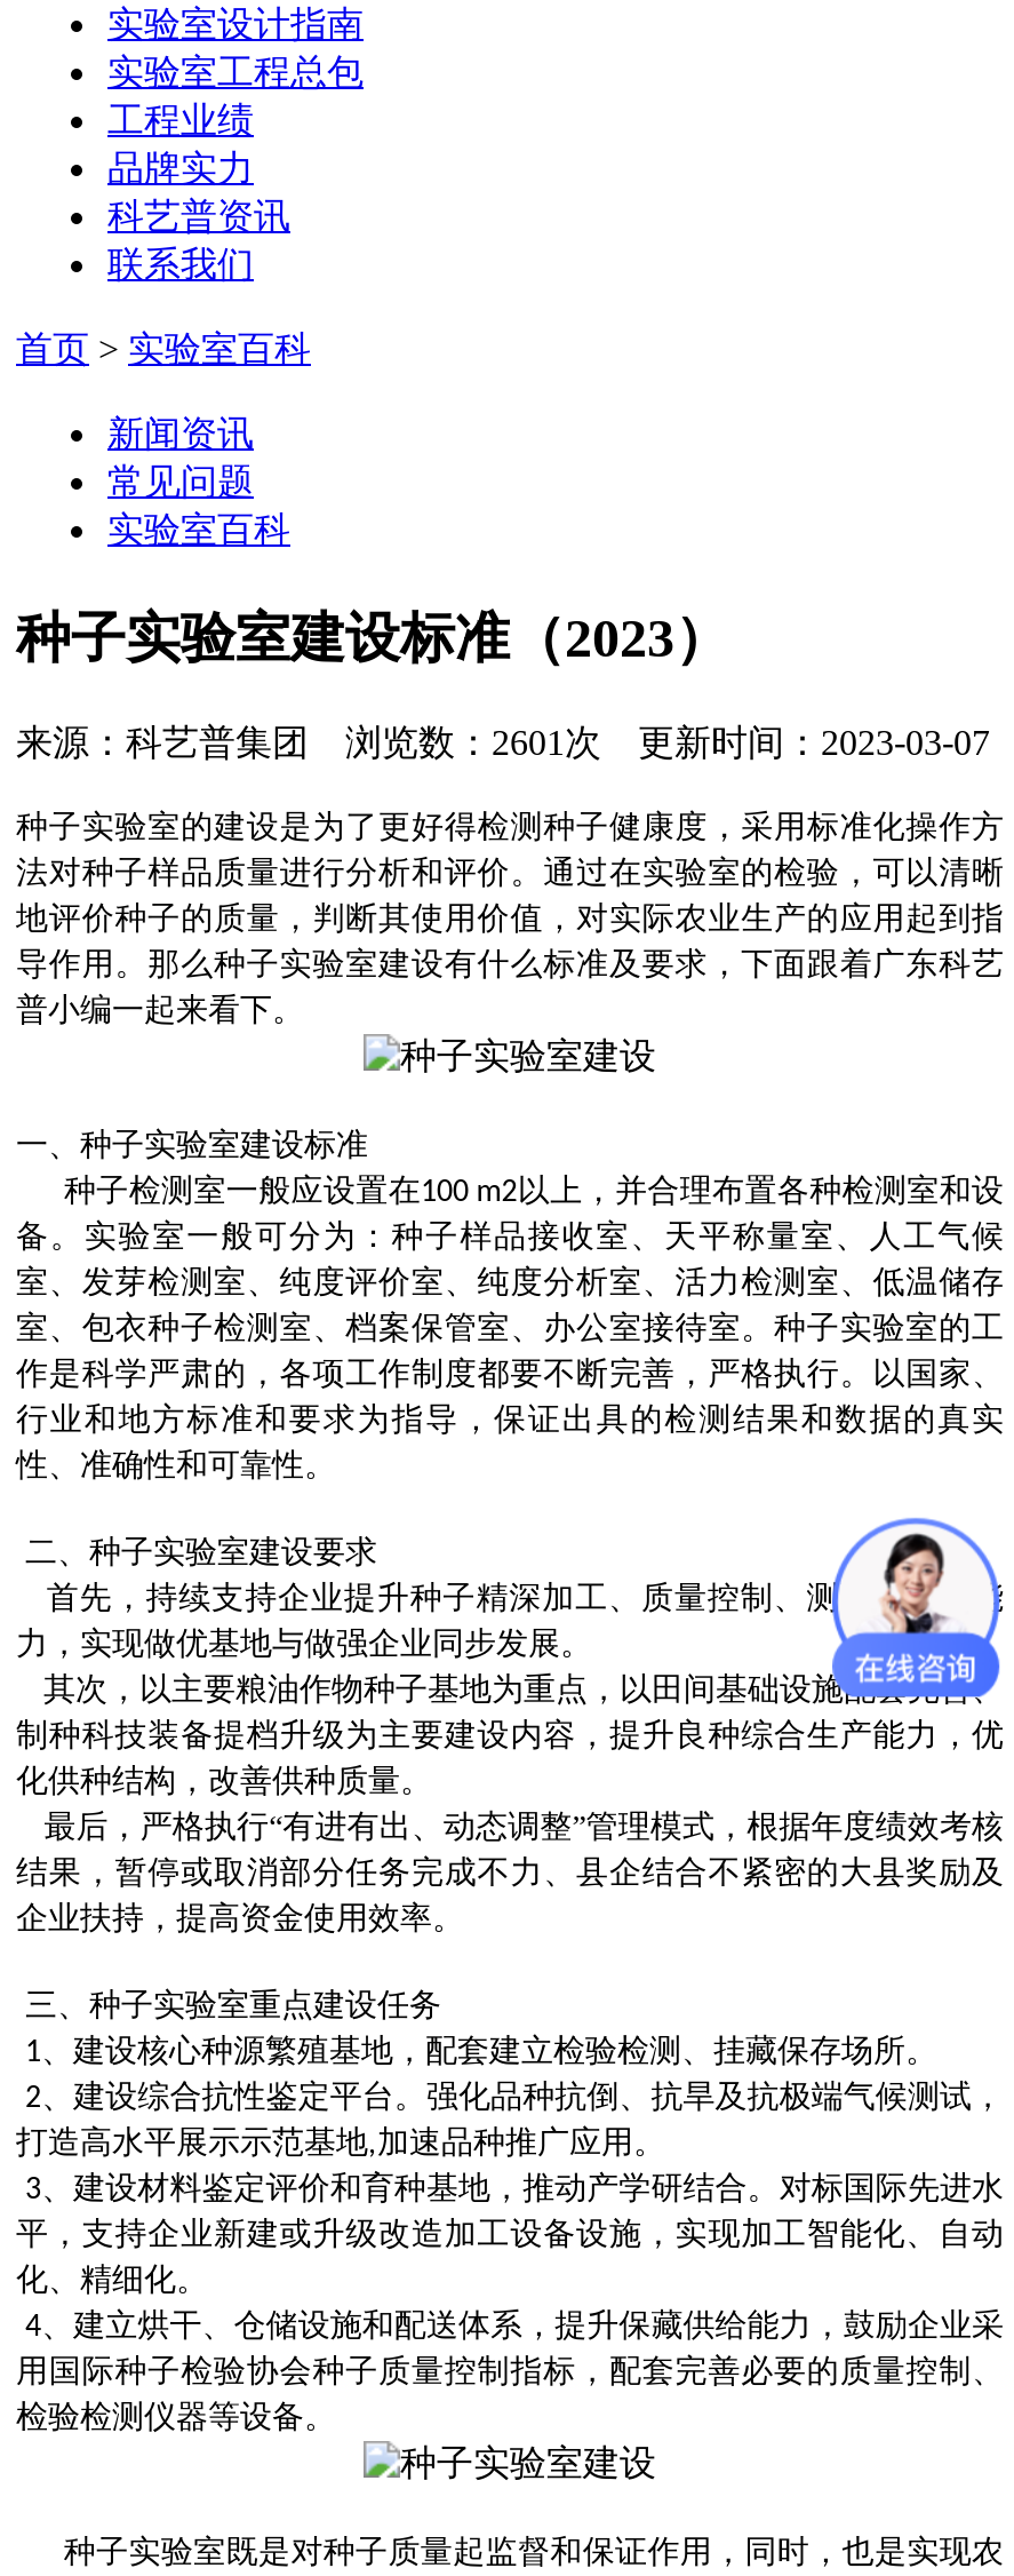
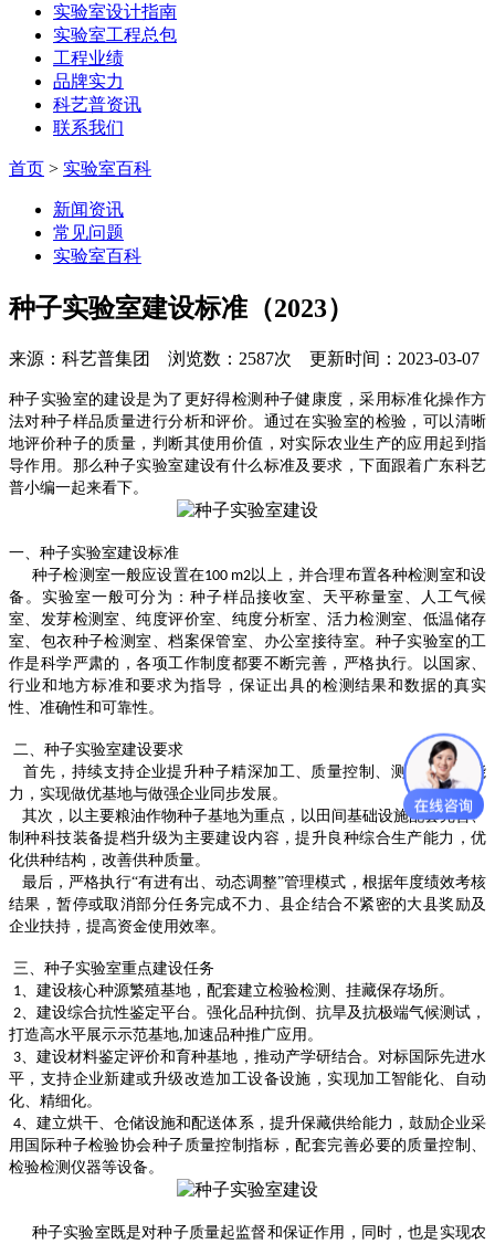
- 来源：科艺普集团 浏览数：2601次 更新时间：2023-03-07
+ 来源：科艺普集团 浏览数：2587次 更新时间：2023-03-07
